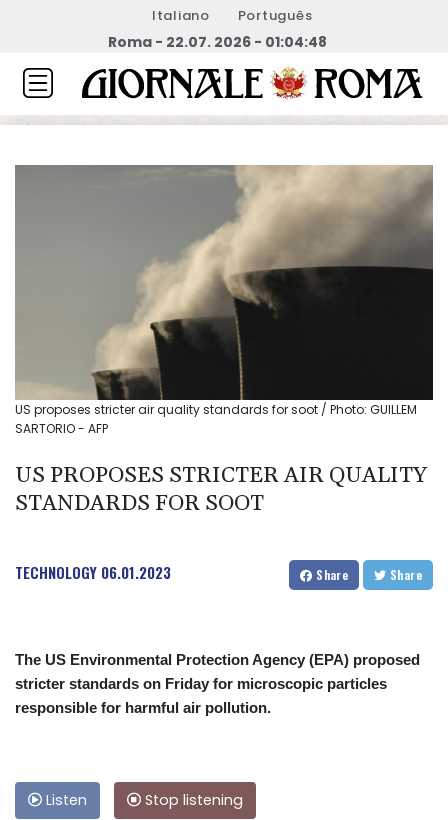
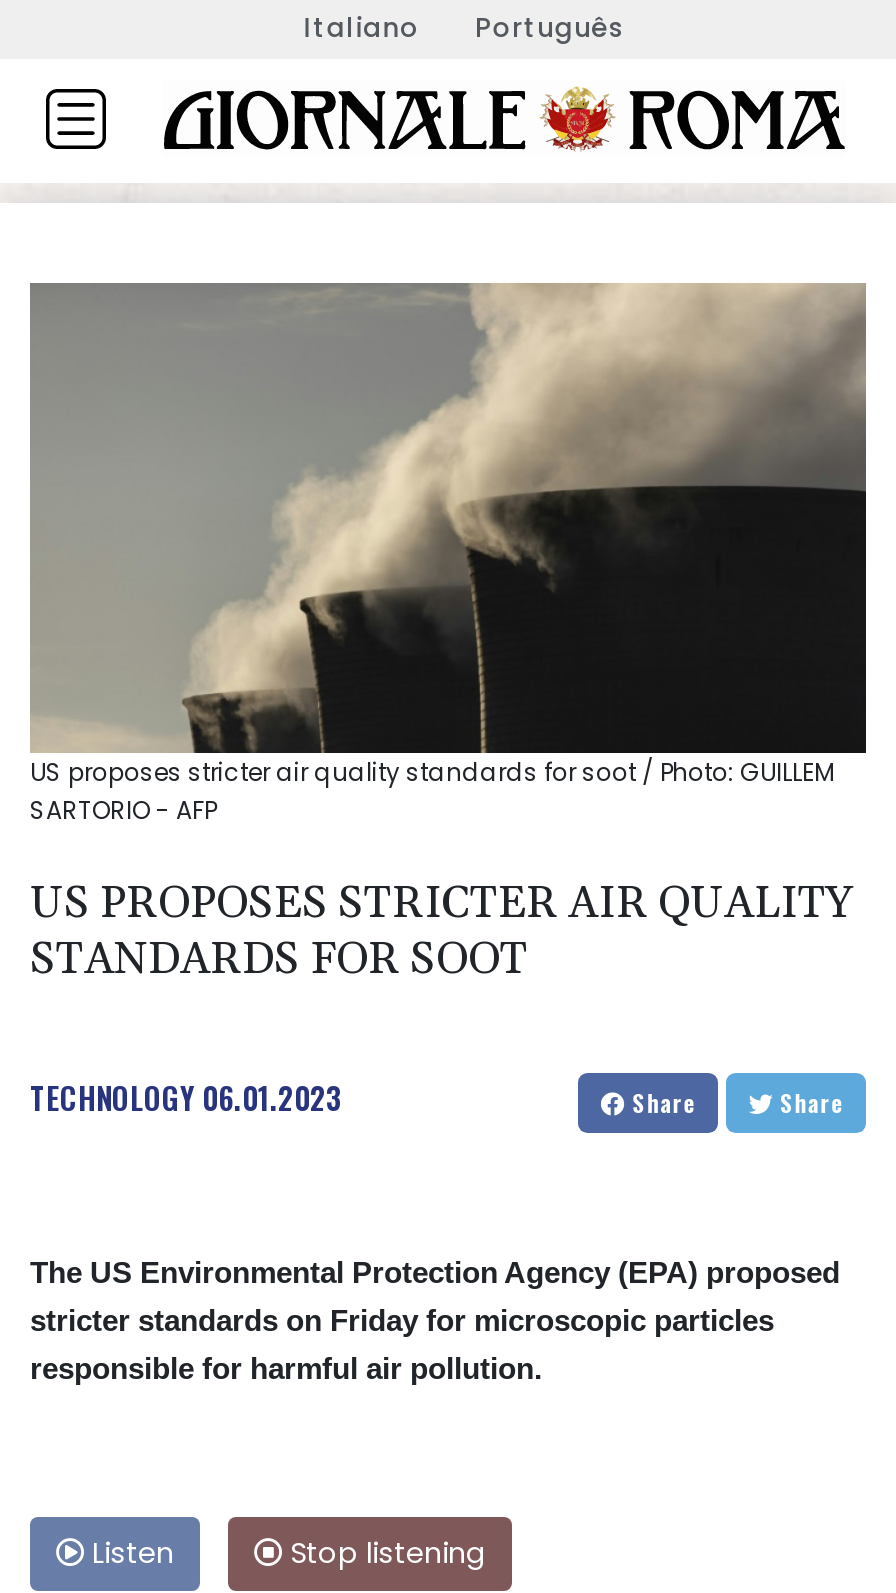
- Roma - 22.07. 2026 - 01:04:48
